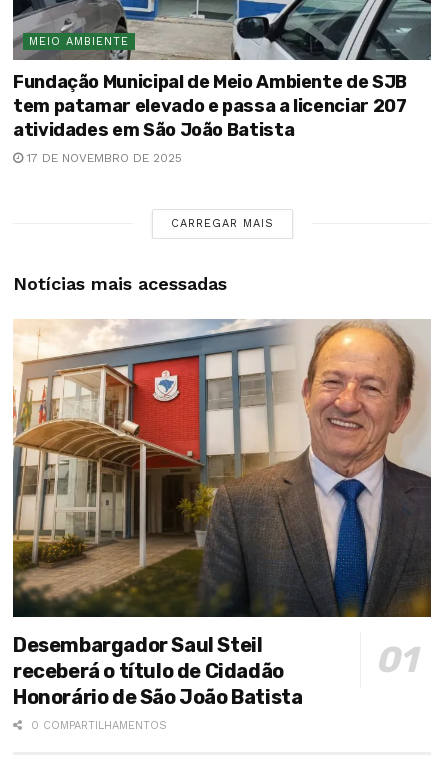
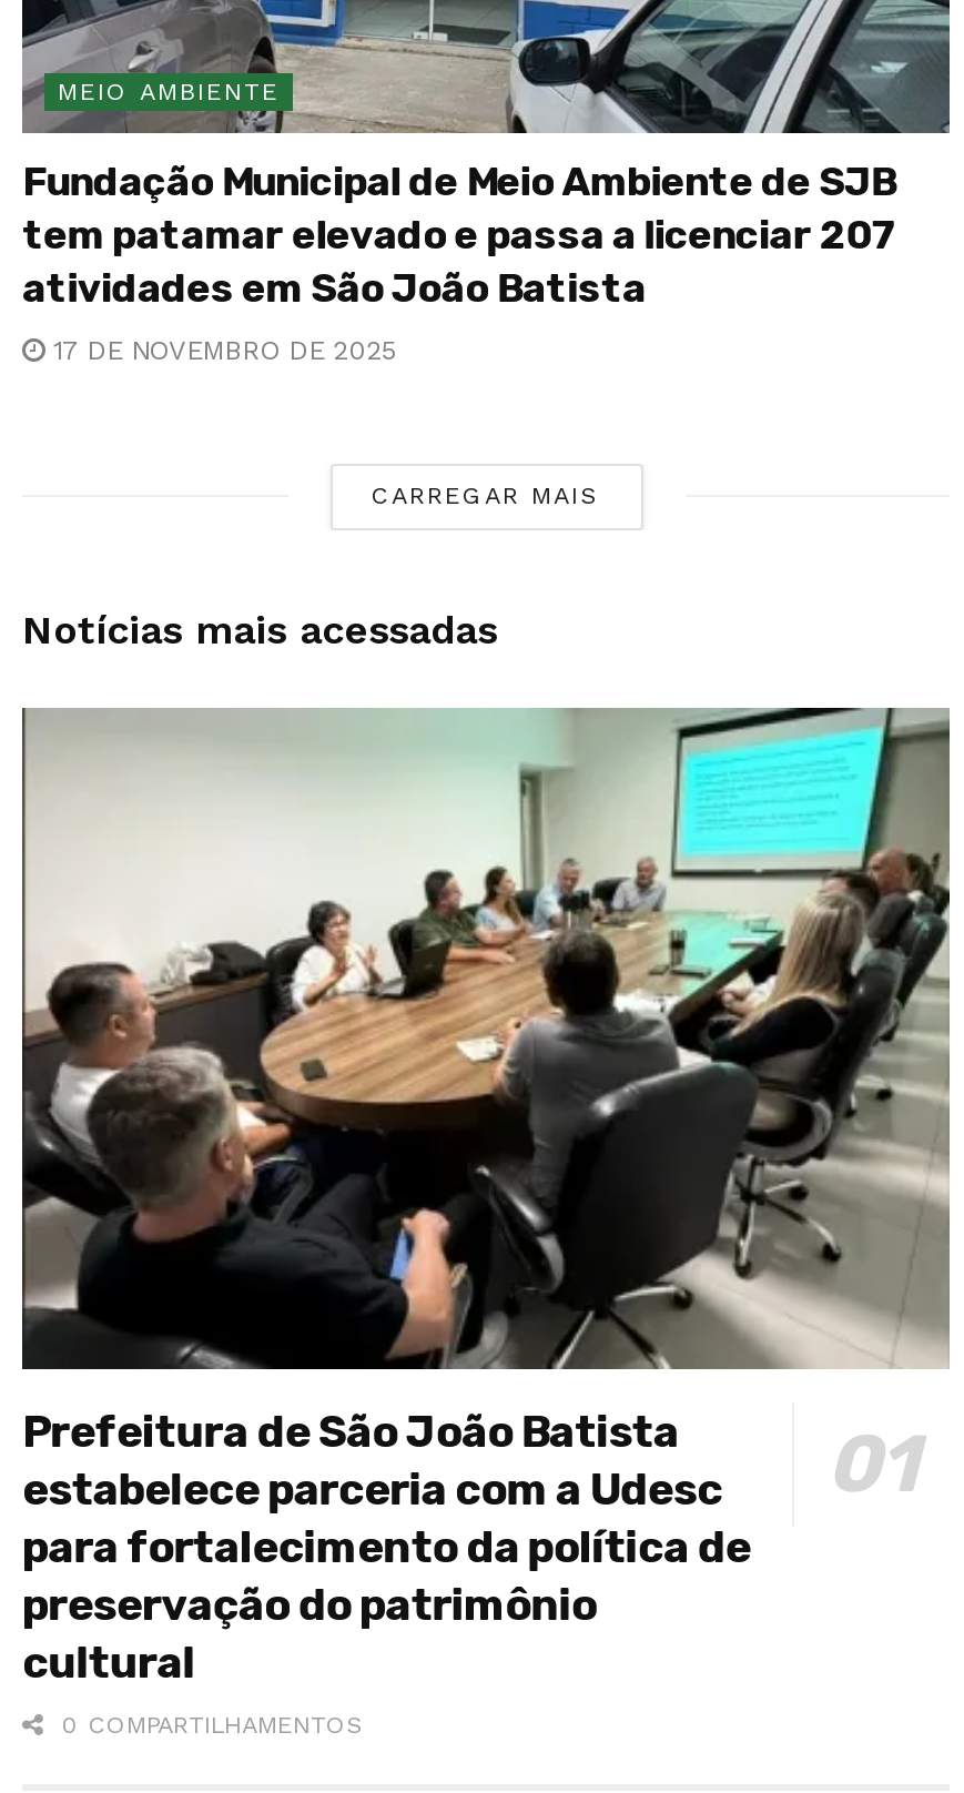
- [image]
- Desembargador Saul Steil
- receberá o título de Cidadão
- Honorário de São João Batista
+ [image]
+ Prefeitura de São João Batista
+ estabelece parceria com a Udesc
+ para fortalecimento da política de
+ preservação do patrimônio
+ cultural
